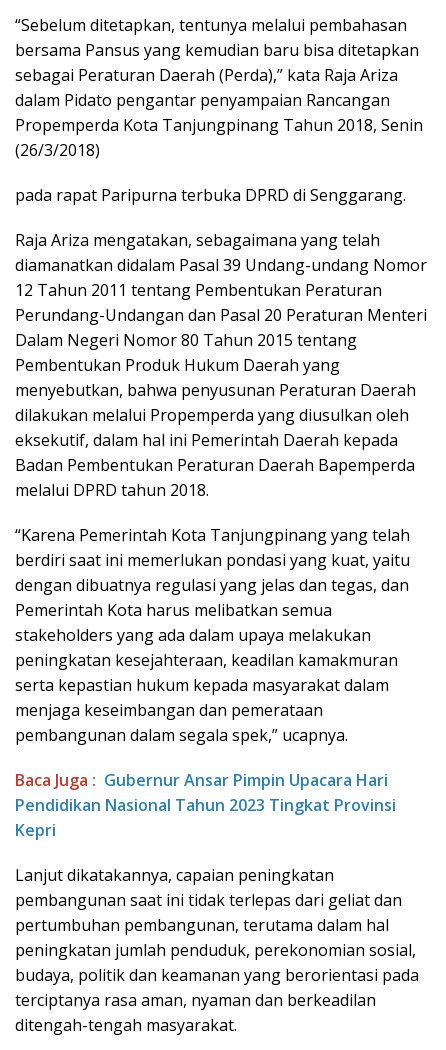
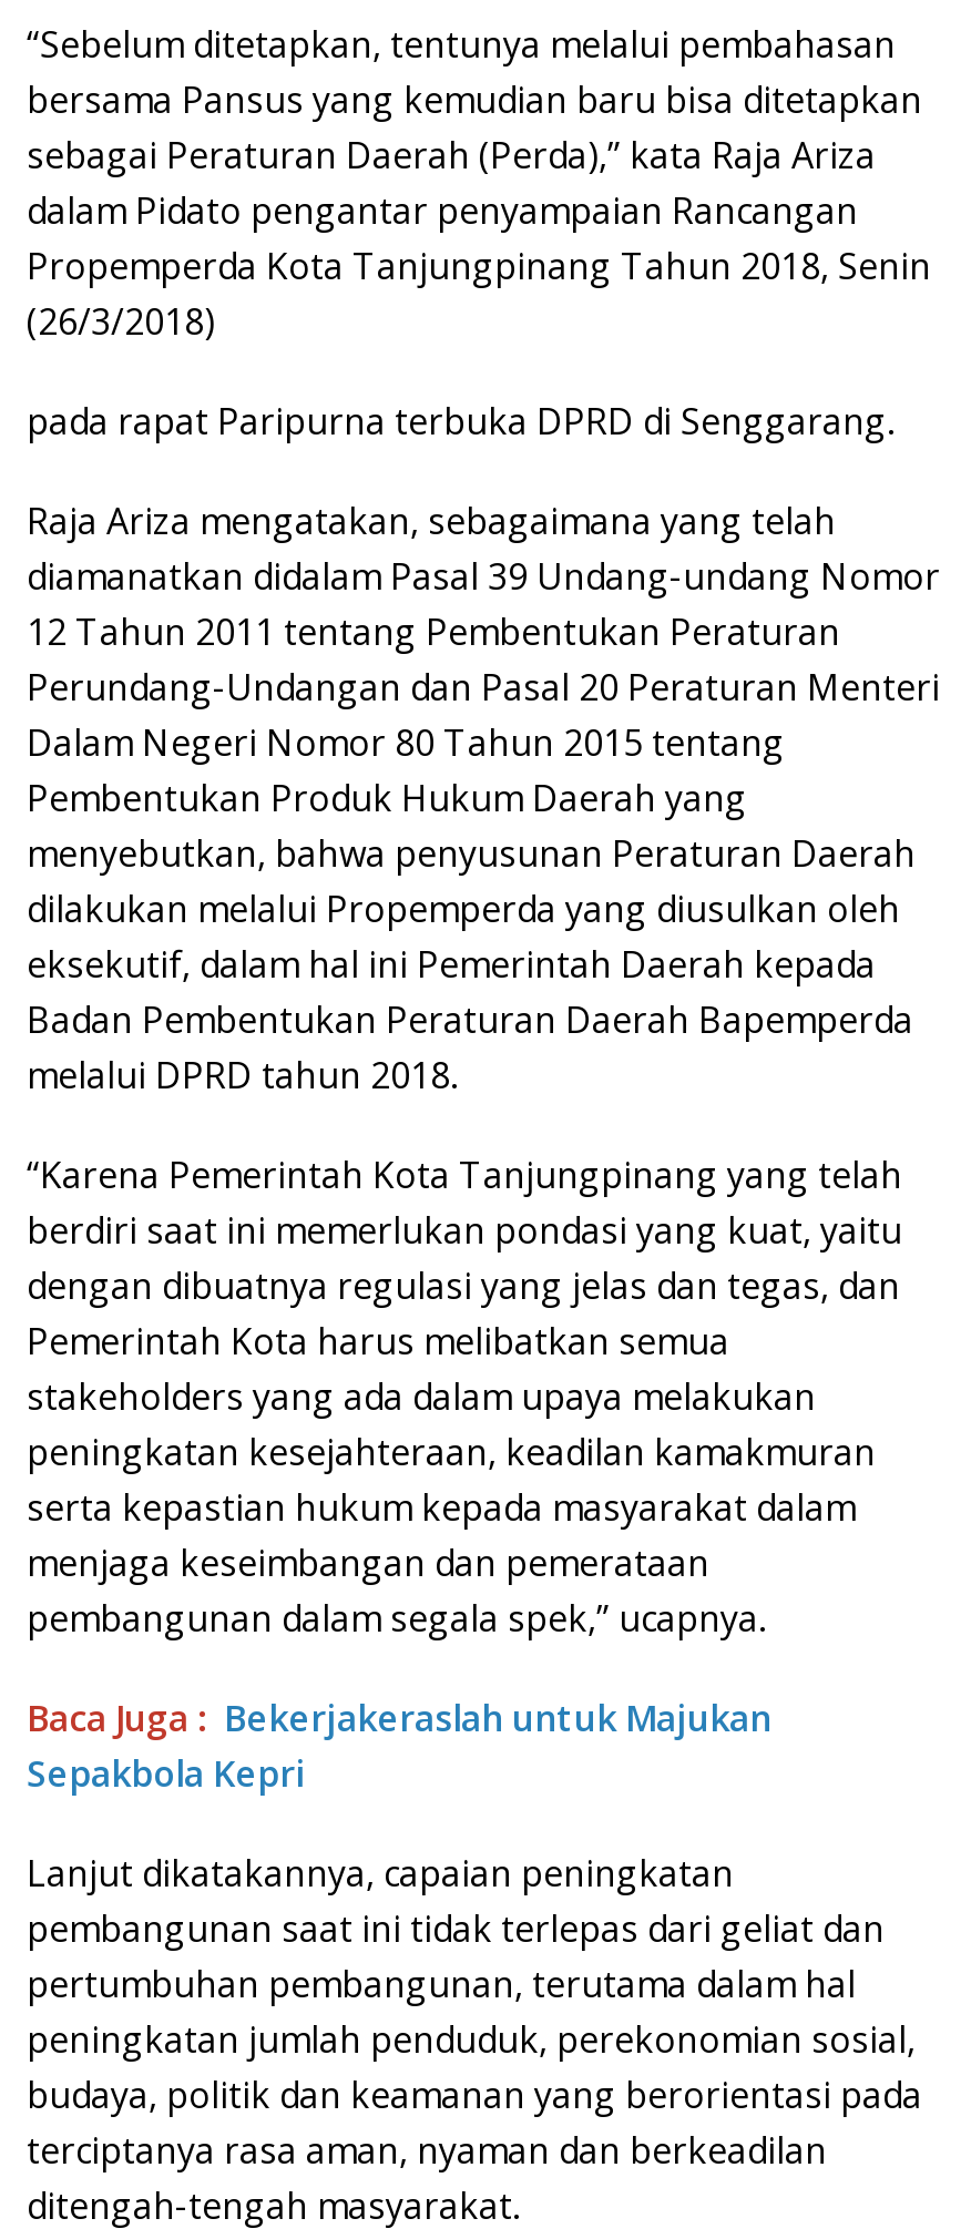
- Baca Juga : Gubernur Ansar Pimpin Upacara Hari
- Pendidikan Nasional Tahun 2023 Tingkat Provinsi
- Kepri
+ Baca Juga : Bekerjakeraslah untuk Majukan
+ Sepakbola Kepri
